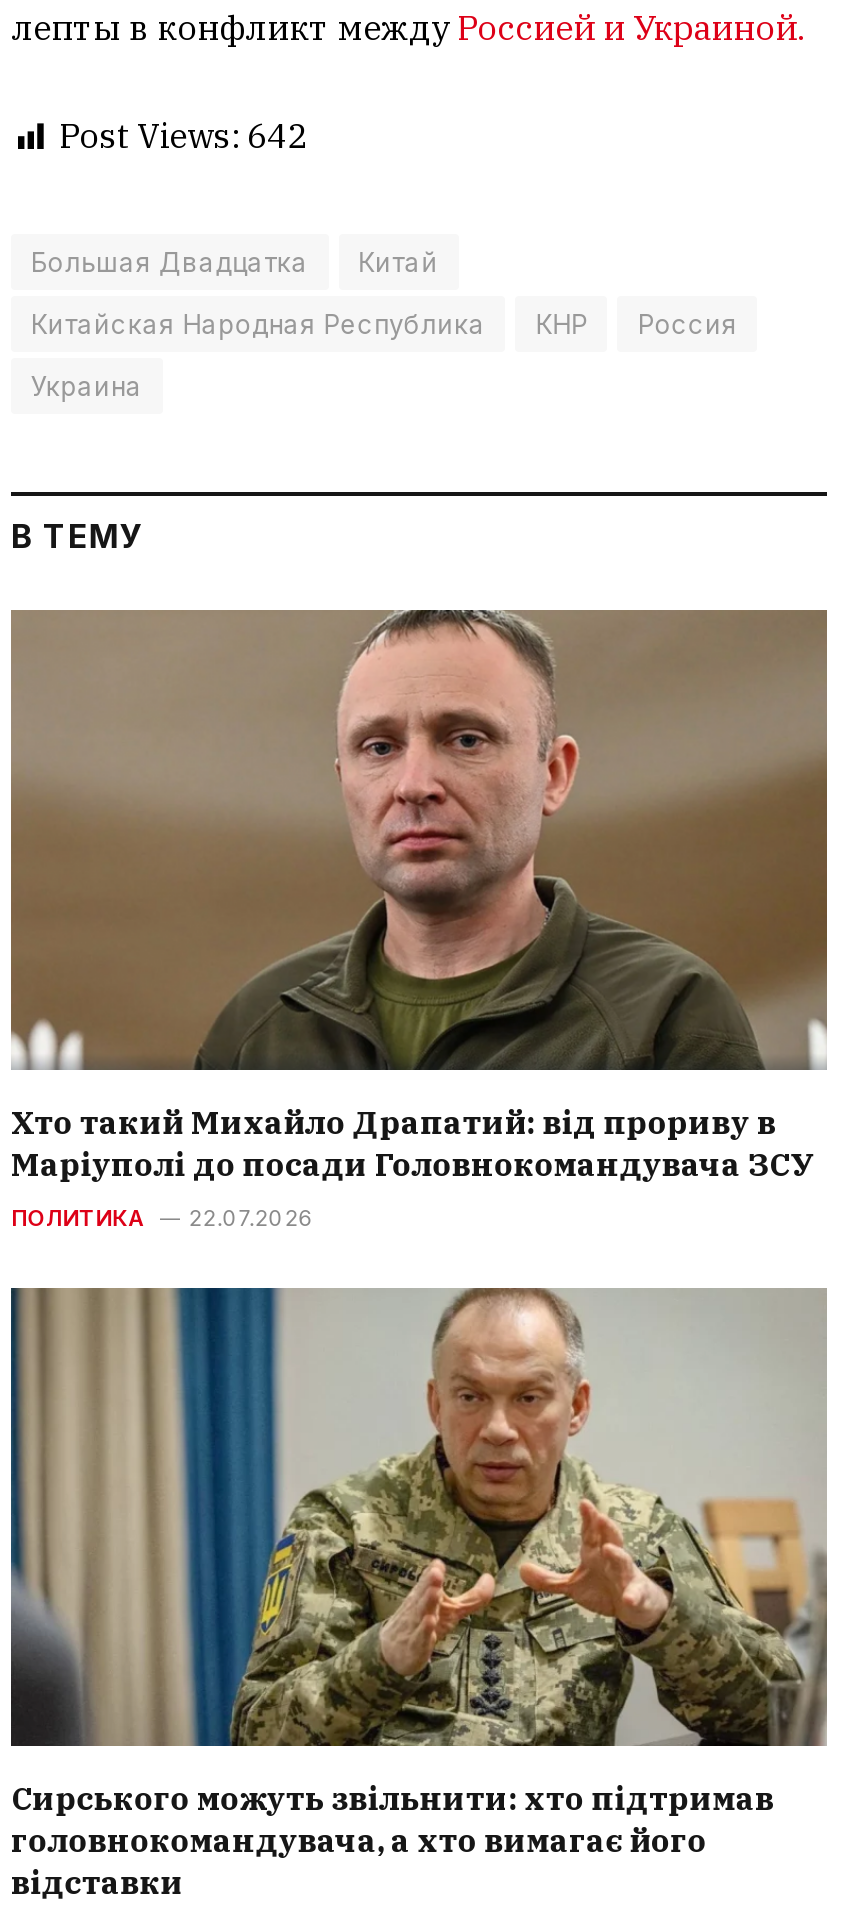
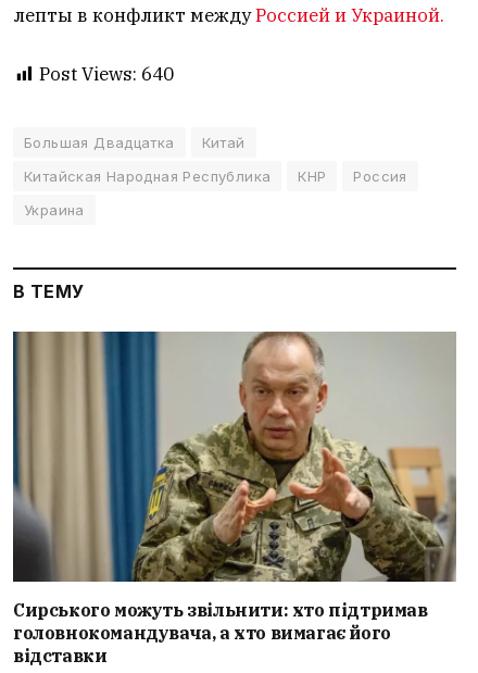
- Post Views: 642
+ Post Views: 640

- [image]
- Хто такий Михайло Драпатий: від прориву в
- Маріуполі до посади Головнокомандувача ЗСУ
- ПОЛИТИКА
- 22.07.2026
